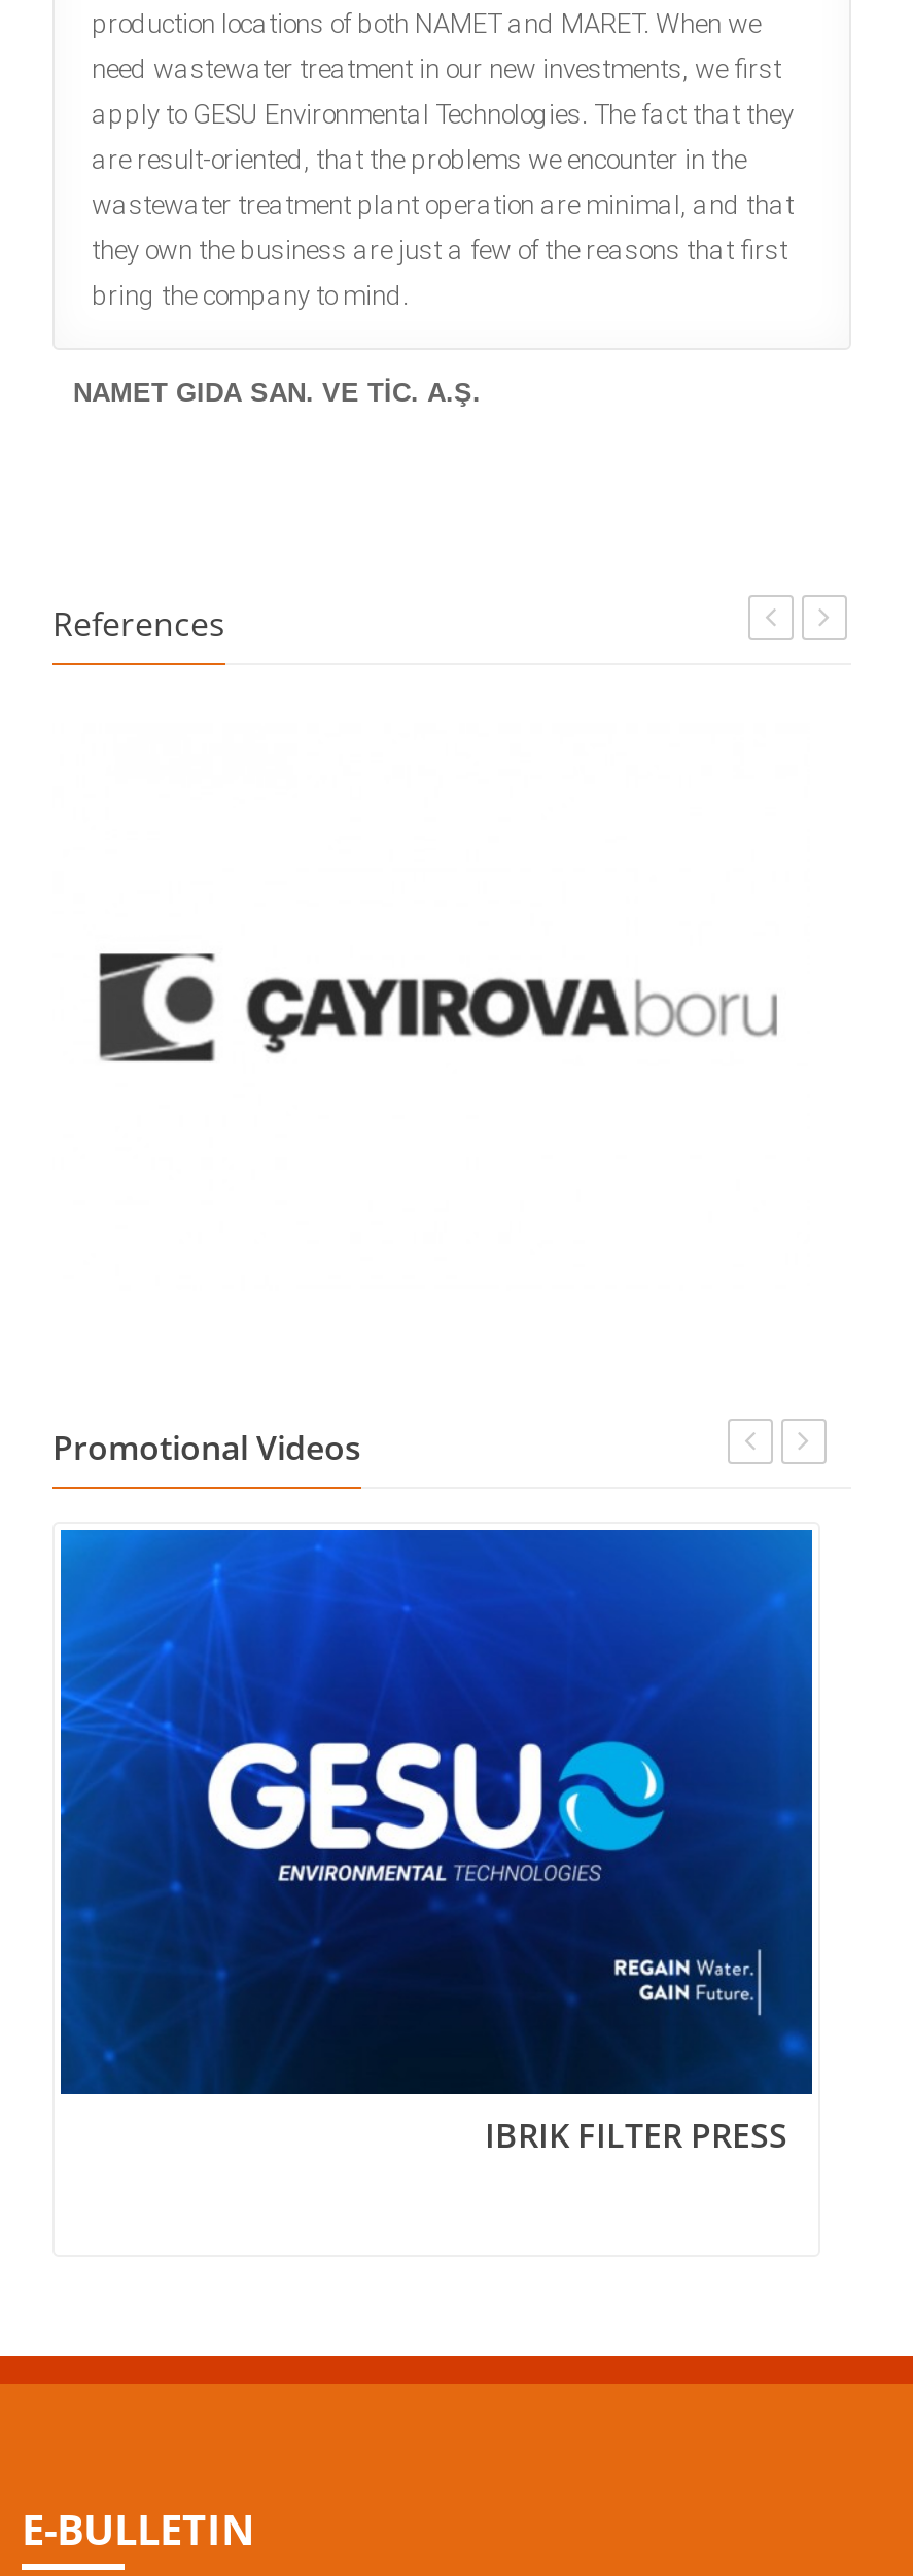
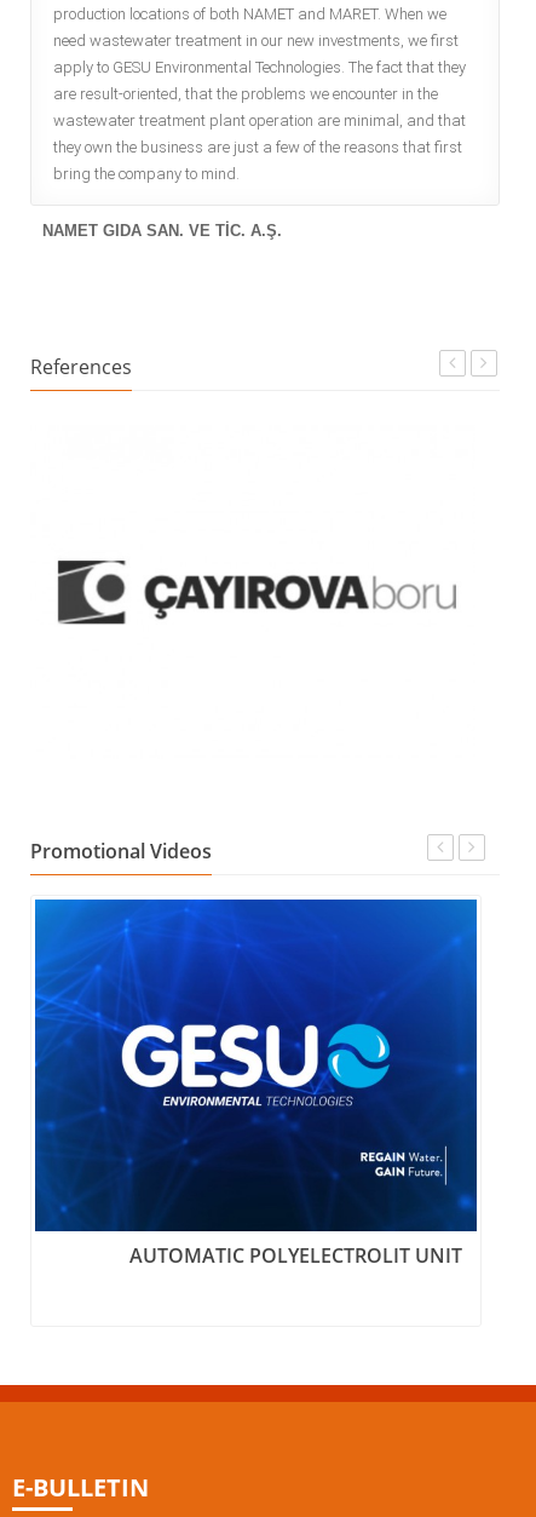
- IBRIK FILTER PRESS
+ AUTOMATIC POLYELECTROLIT UNIT
